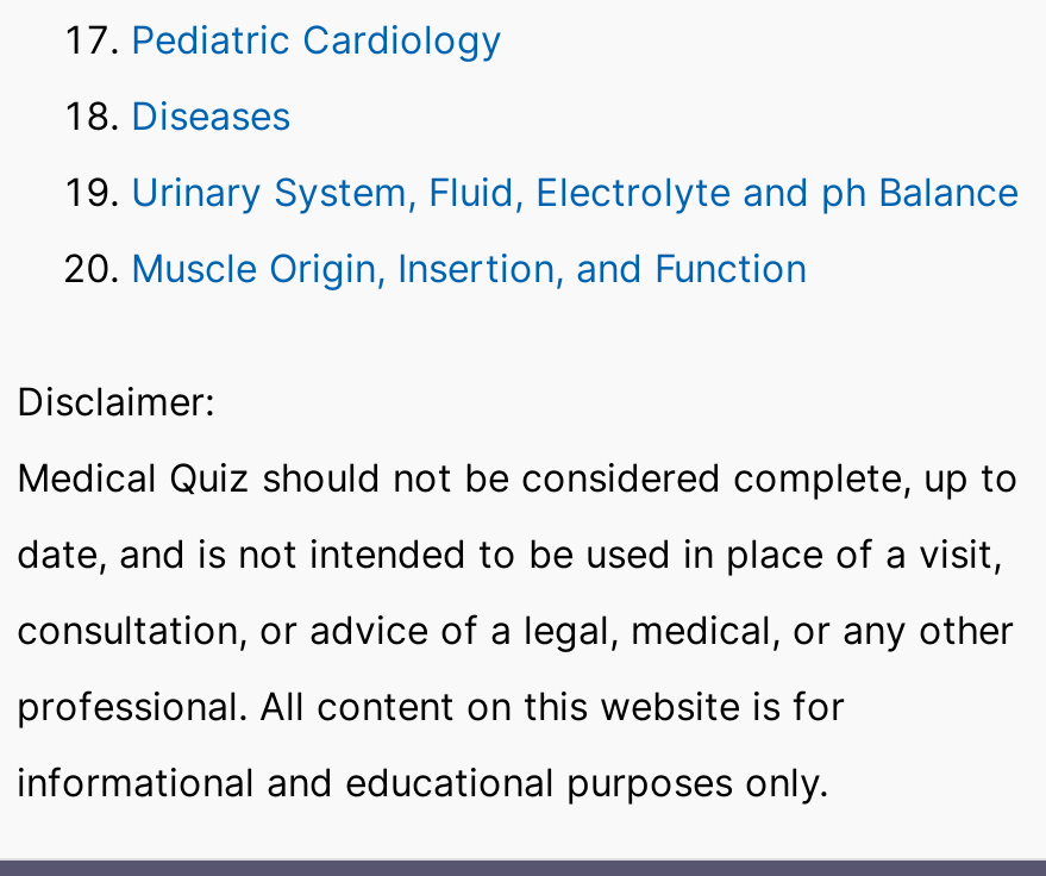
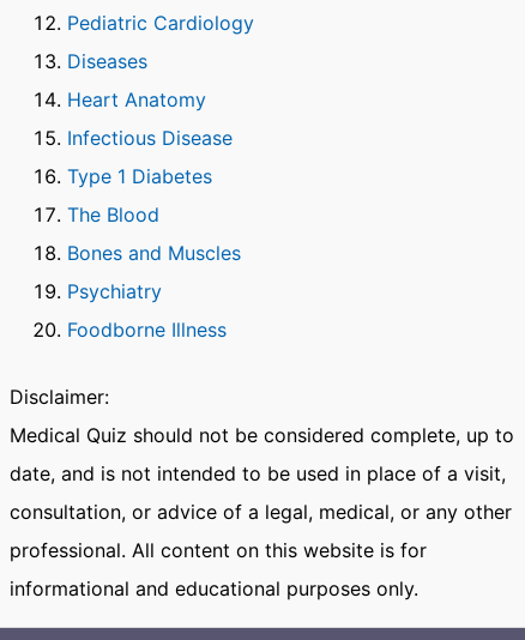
- Urinary System, Fluid, Electrolyte and ph Balance
- Muscle Origin, Insertion, and Function
+ Heart Anatomy
+ Infectious Disease
+ Type 1 Diabetes
+ The Blood
+ Bones and Muscles
+ Psychiatry
+ Foodborne Illness
